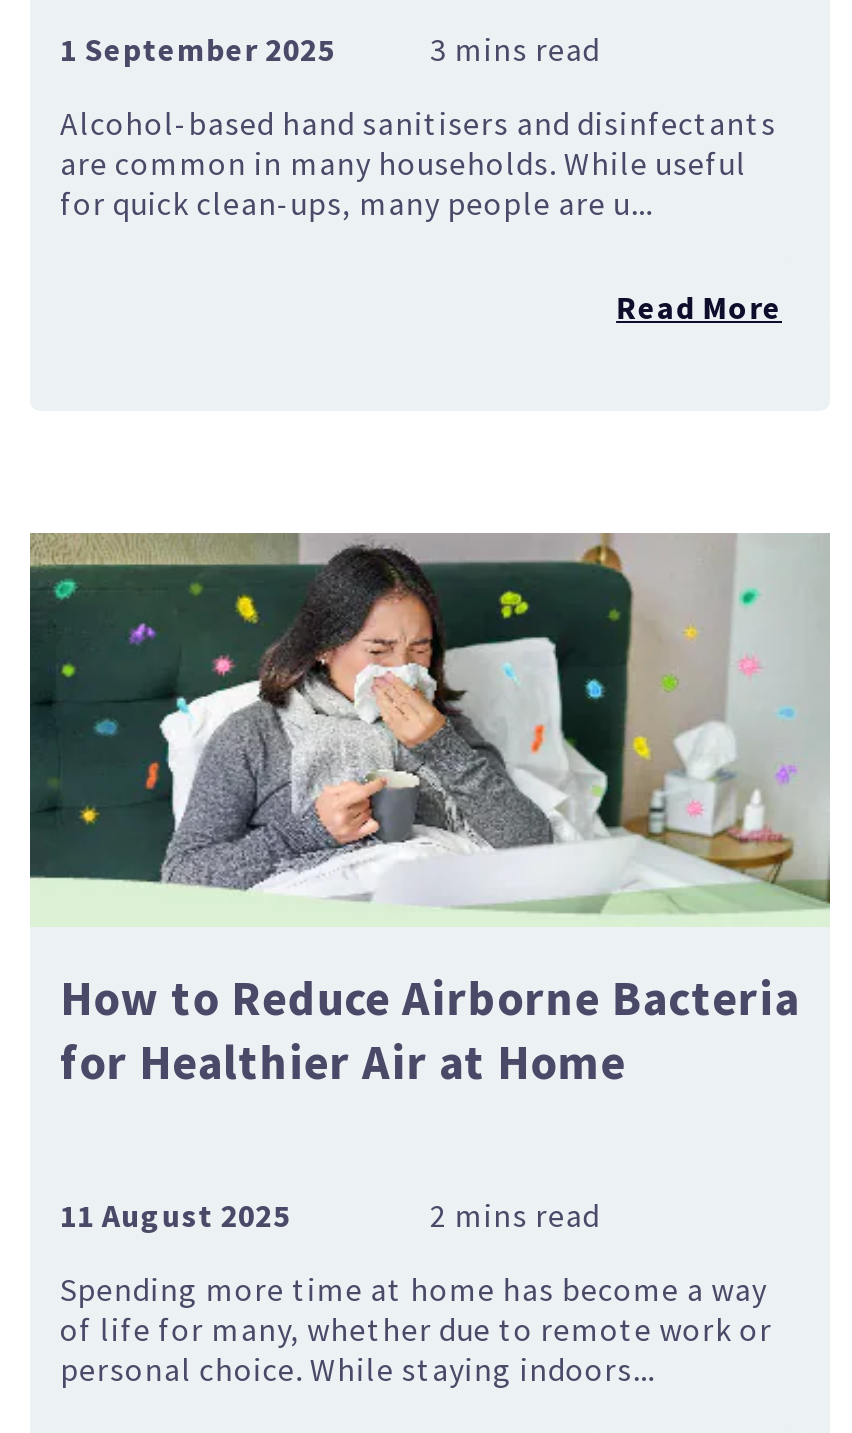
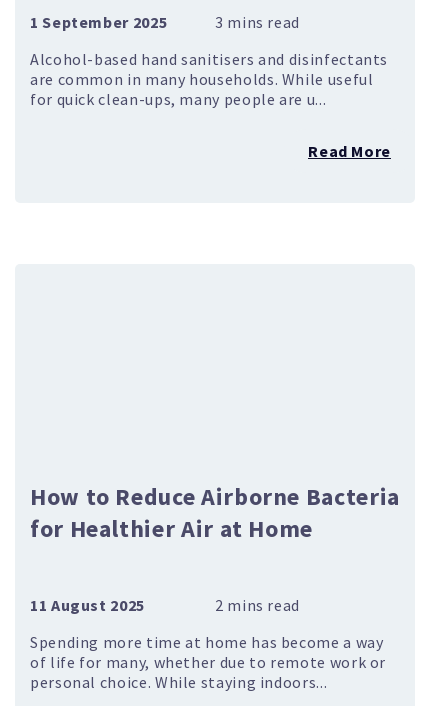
- [image]
